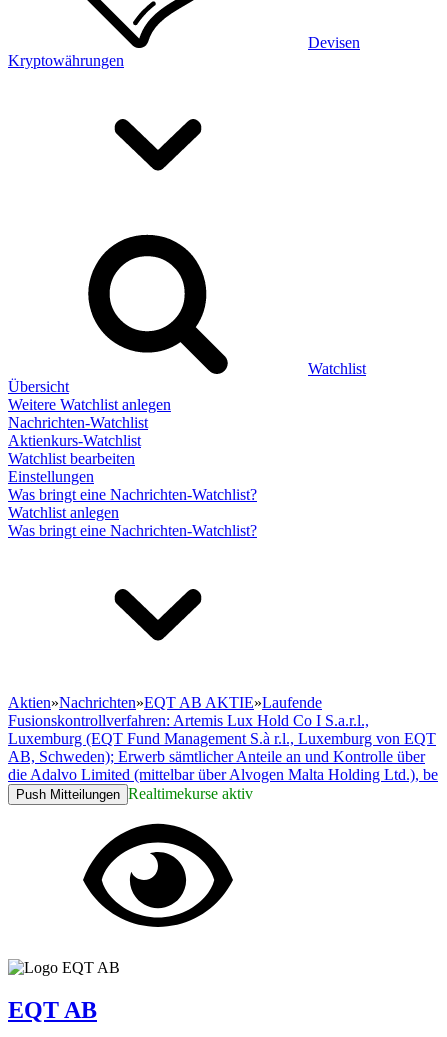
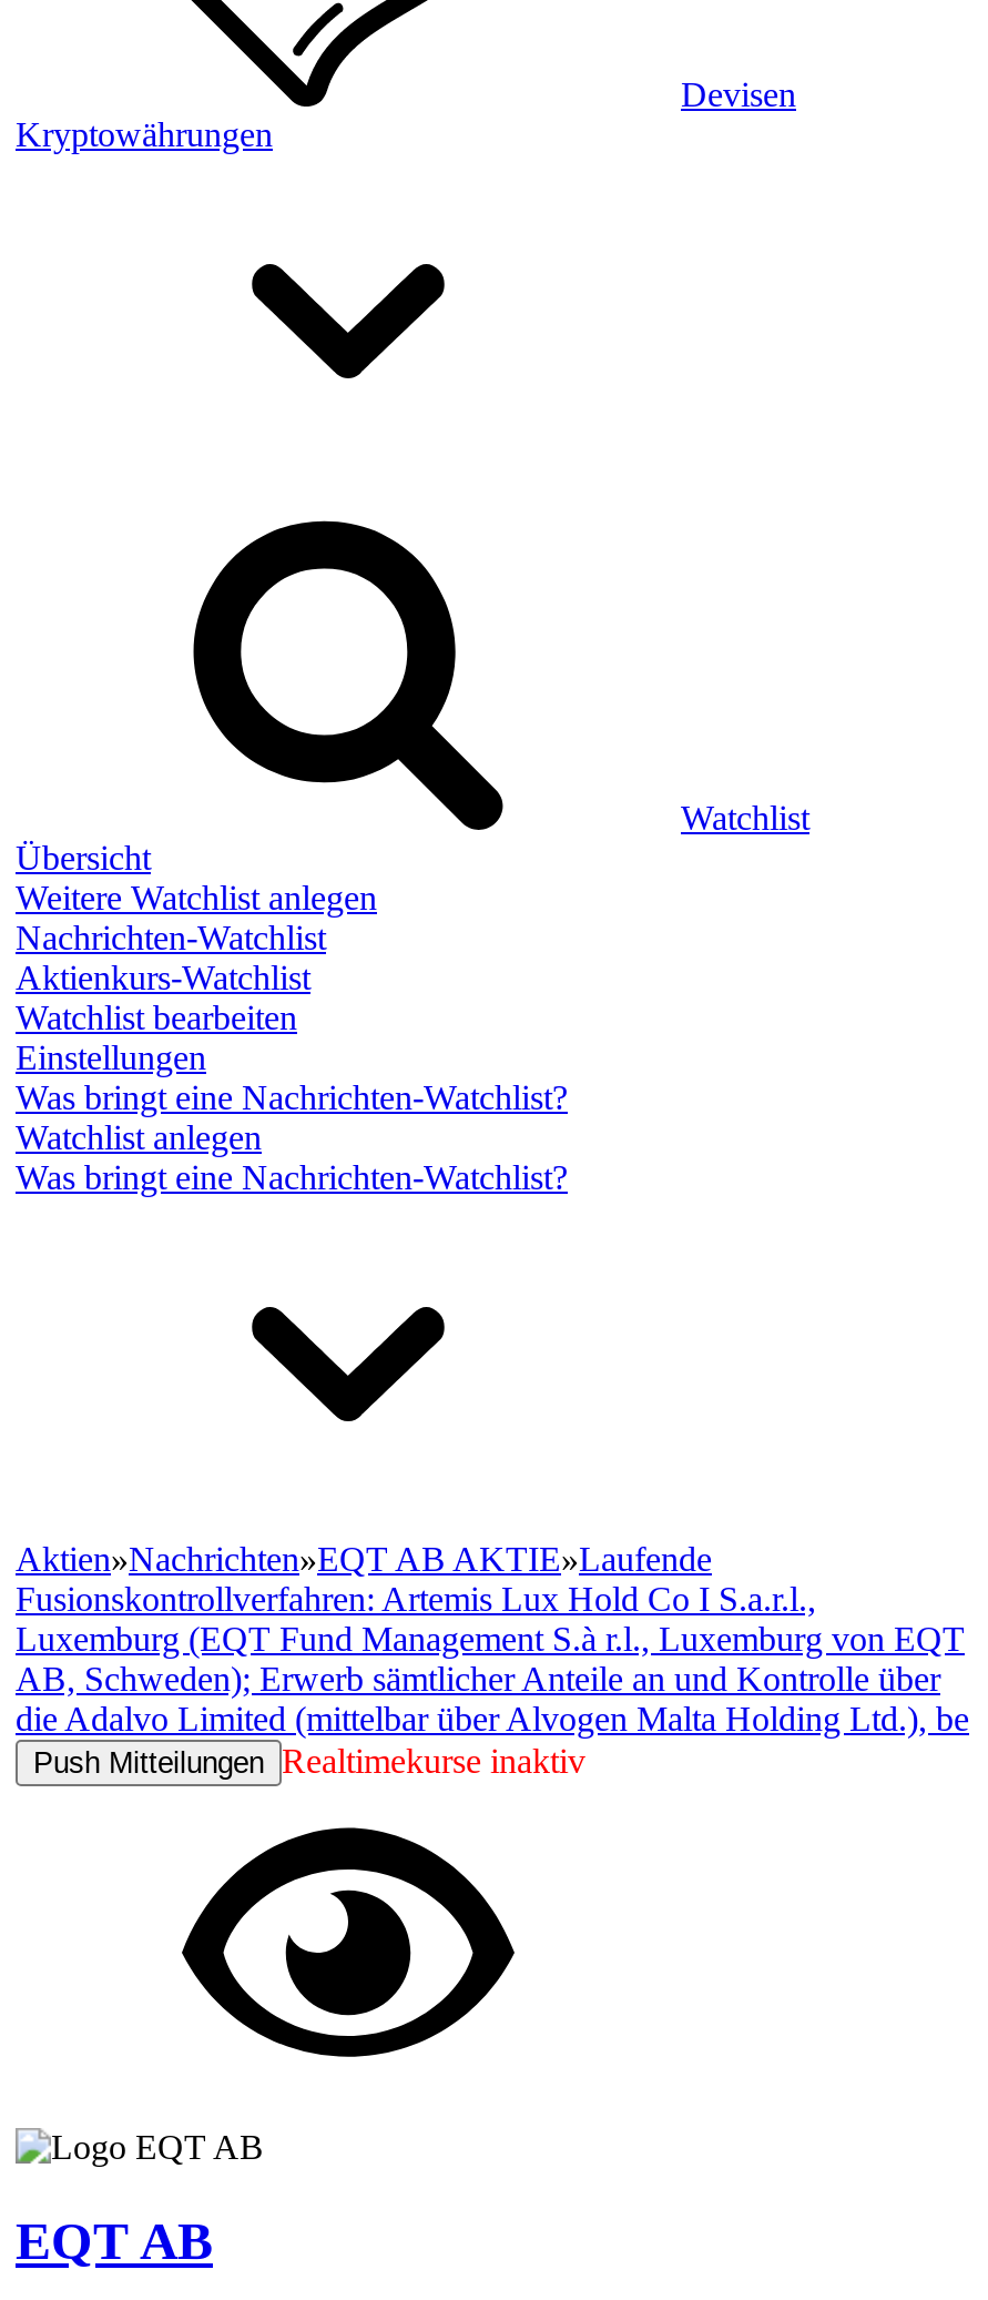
- Push Mitteilungen Realtimekurse aktiv
+ Push Mitteilungen Realtimekurse inaktiv
